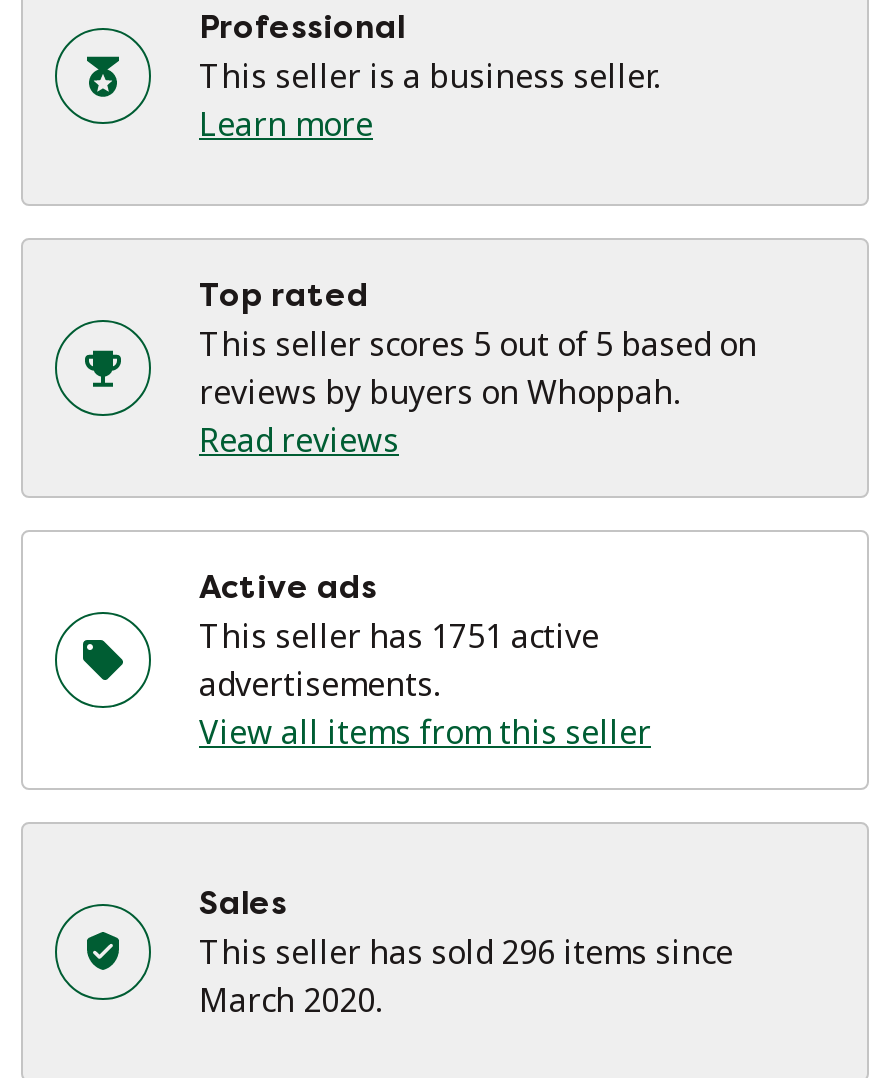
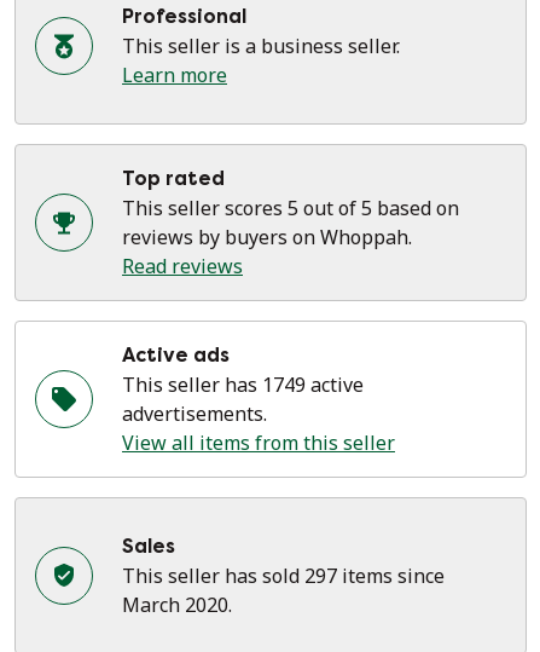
- This seller has 1751 active
+ This seller has 1749 active

- This seller has sold 296 items since
+ This seller has sold 297 items since
